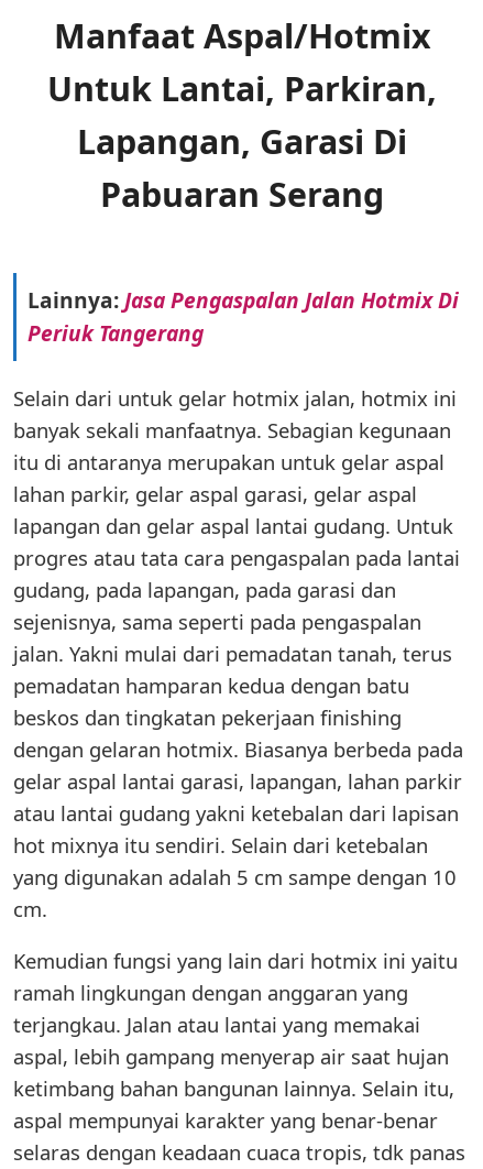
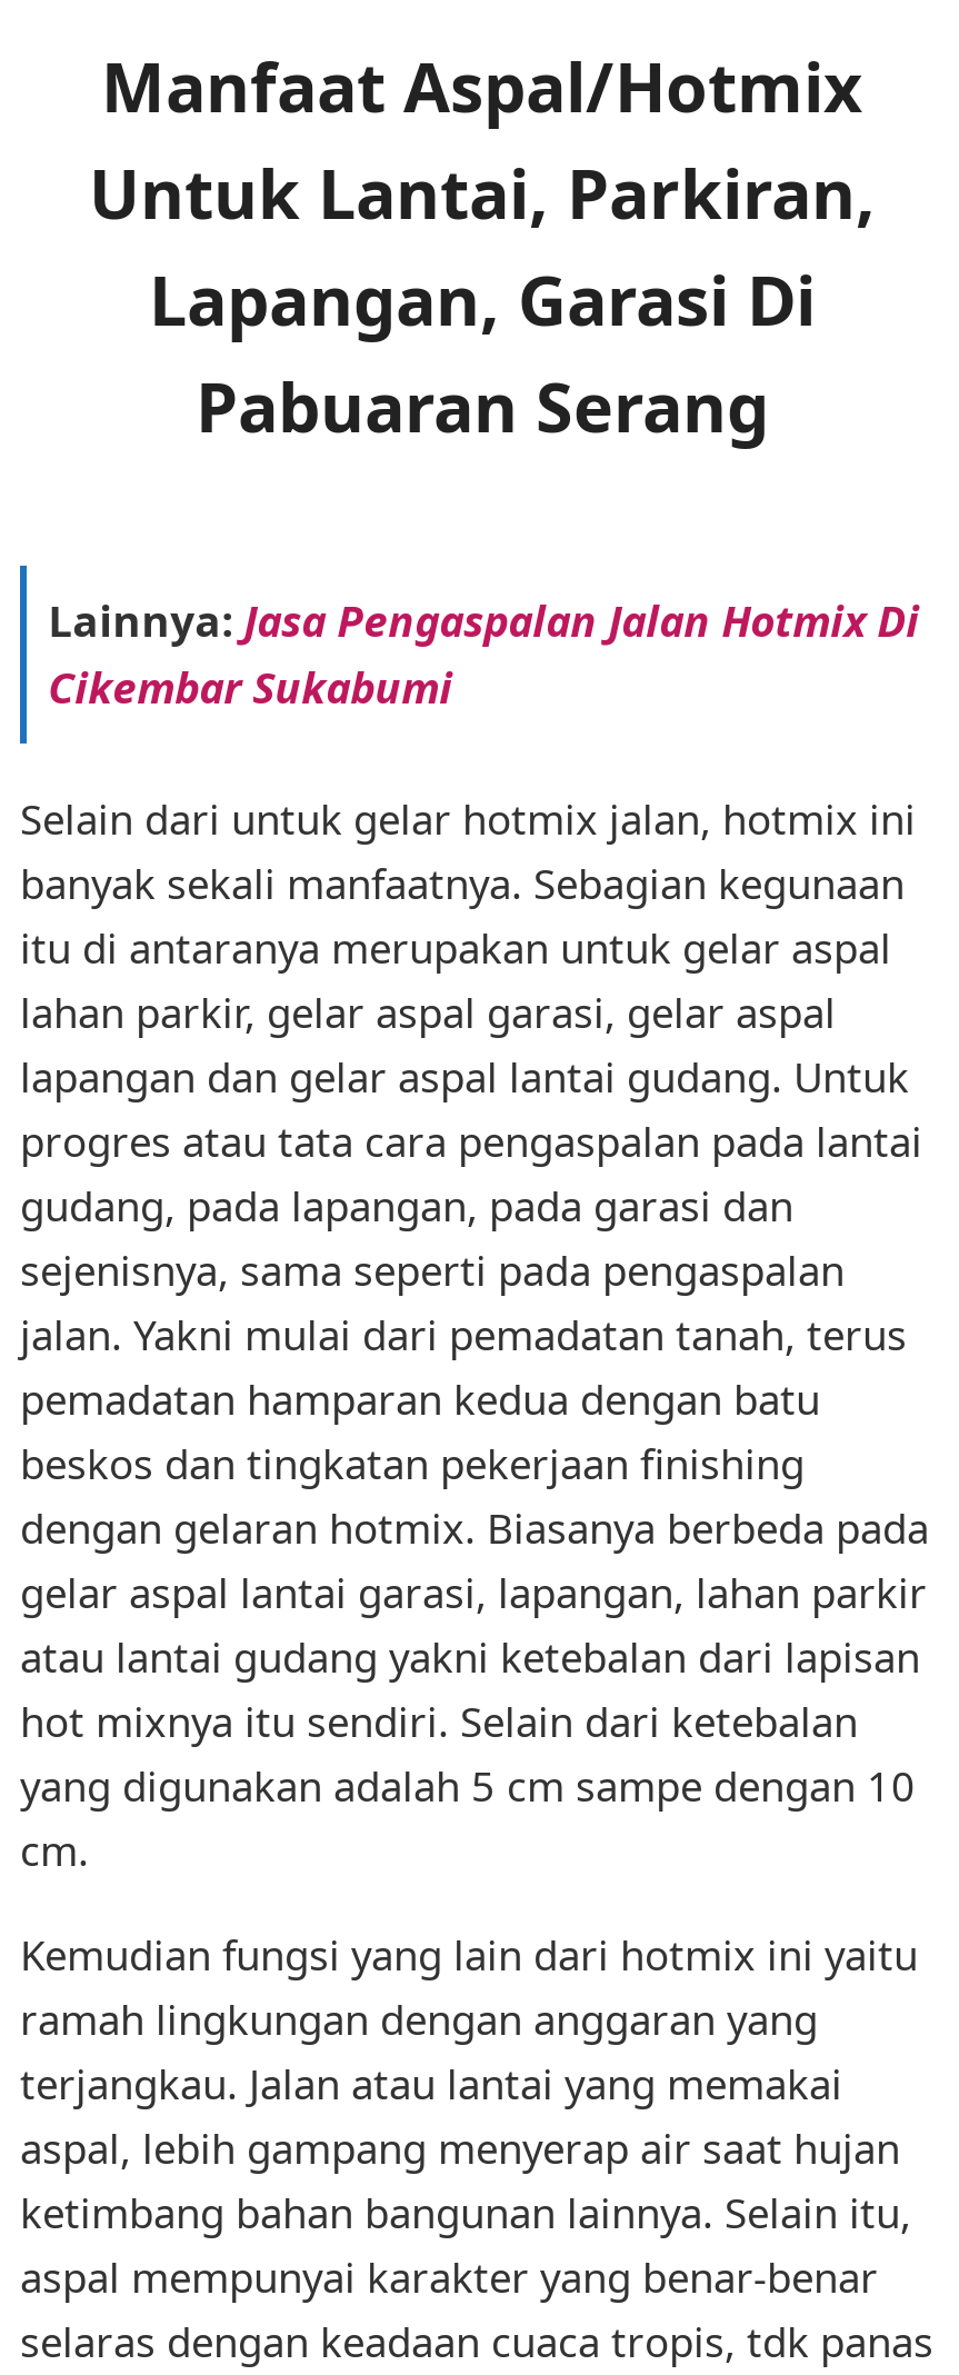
- Periuk Tangerang
+ Cikembar Sukabumi
